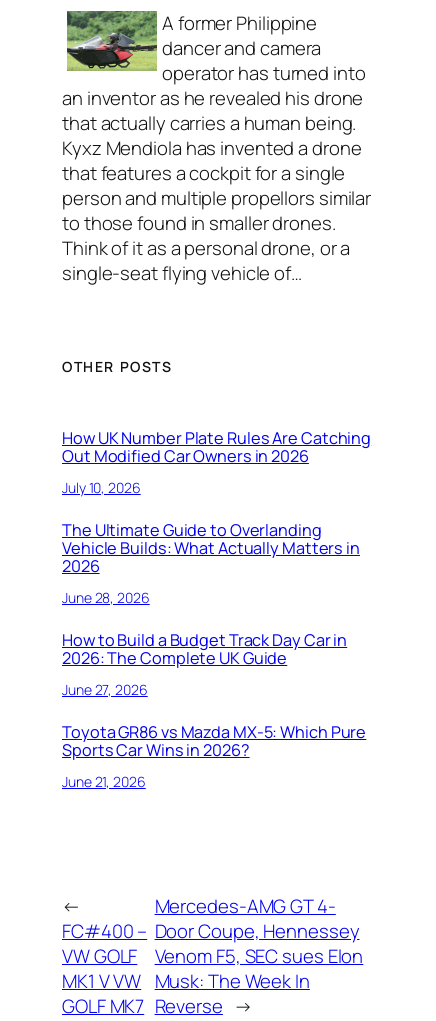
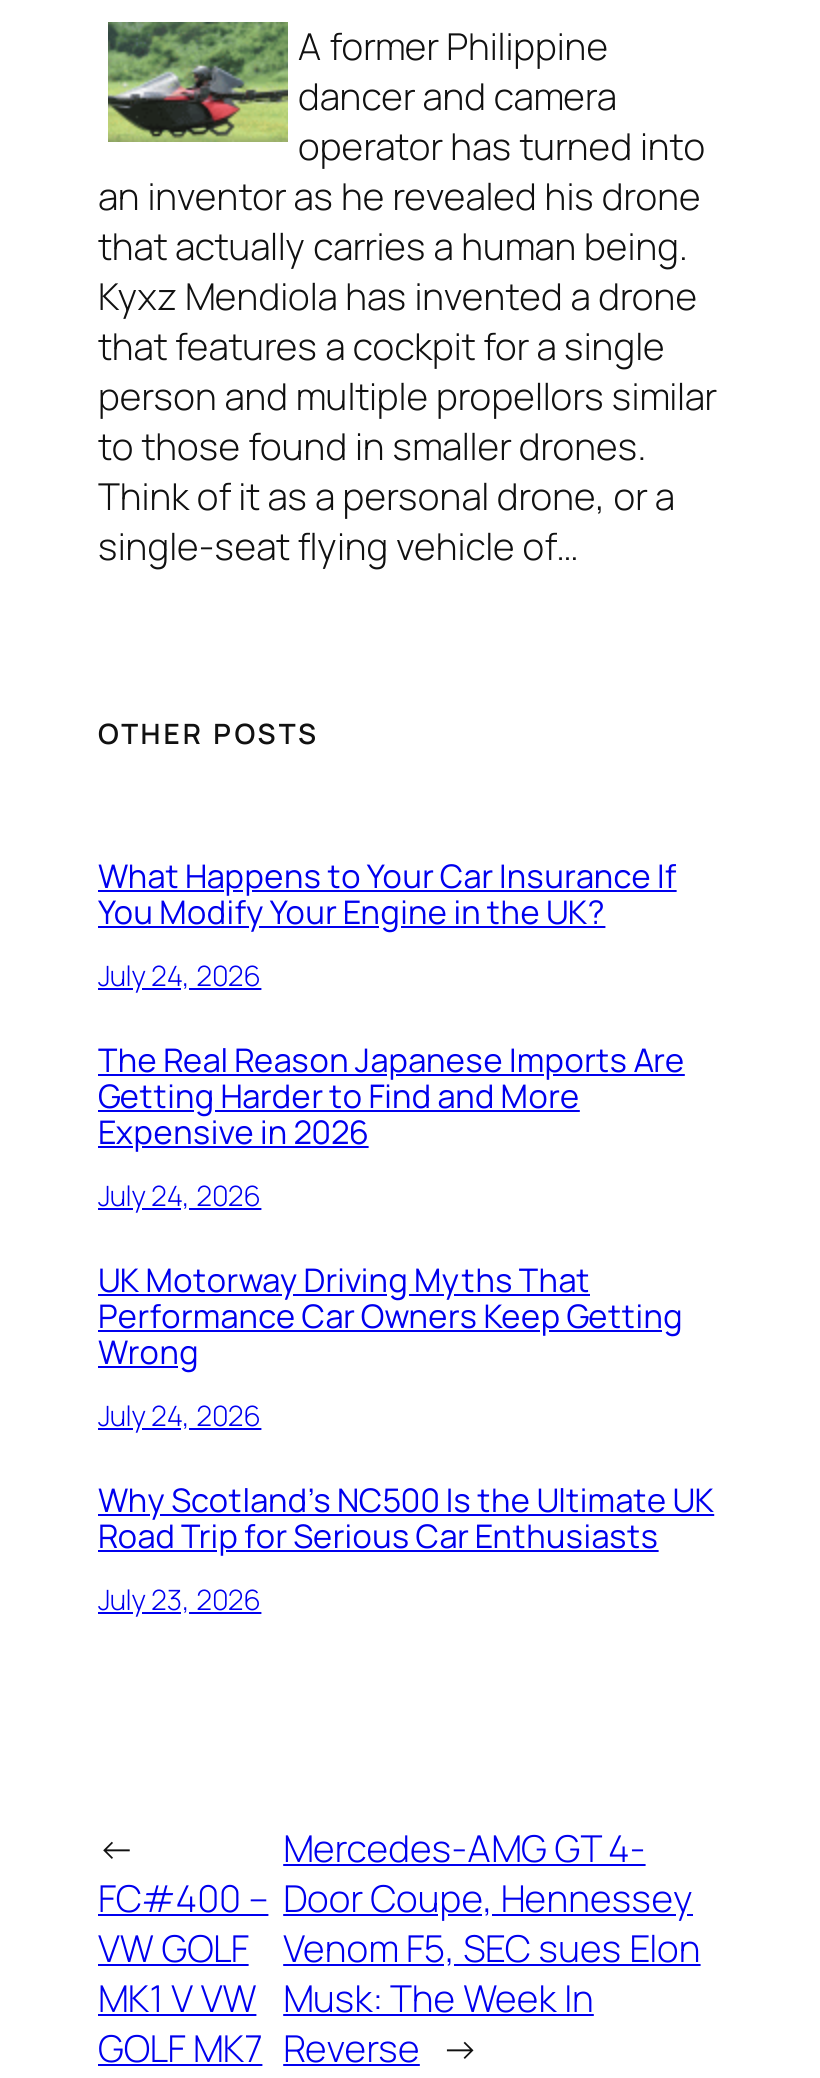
- How UK Number Plate Rules Are Catching
- Out Modified Car Owners in 2026
+ What Happens to Your Car Insurance If
+ You Modify Your Engine in the UK?

- July 10, 2026
+ July 24, 2026

- The Ultimate Guide to Overlanding
- Vehicle Builds: What Actually Matters in
- 2026
+ The Real Reason Japanese Imports Are
+ Getting Harder to Find and More
+ Expensive in 2026

- June 28, 2026
+ July 24, 2026

- How to Build a Budget Track Day Car in
- 2026: The Complete UK Guide
+ UK Motorway Driving Myths That
+ Performance Car Owners Keep Getting
+ Wrong

- June 27, 2026
+ July 24, 2026

- Toyota GR86 vs Mazda MX-5: Which Pure
- Sports Car Wins in 2026?
+ Why Scotland’s NC500 Is the Ultimate UK
+ Road Trip for Serious Car Enthusiasts

- June 21, 2026
+ July 23, 2026
